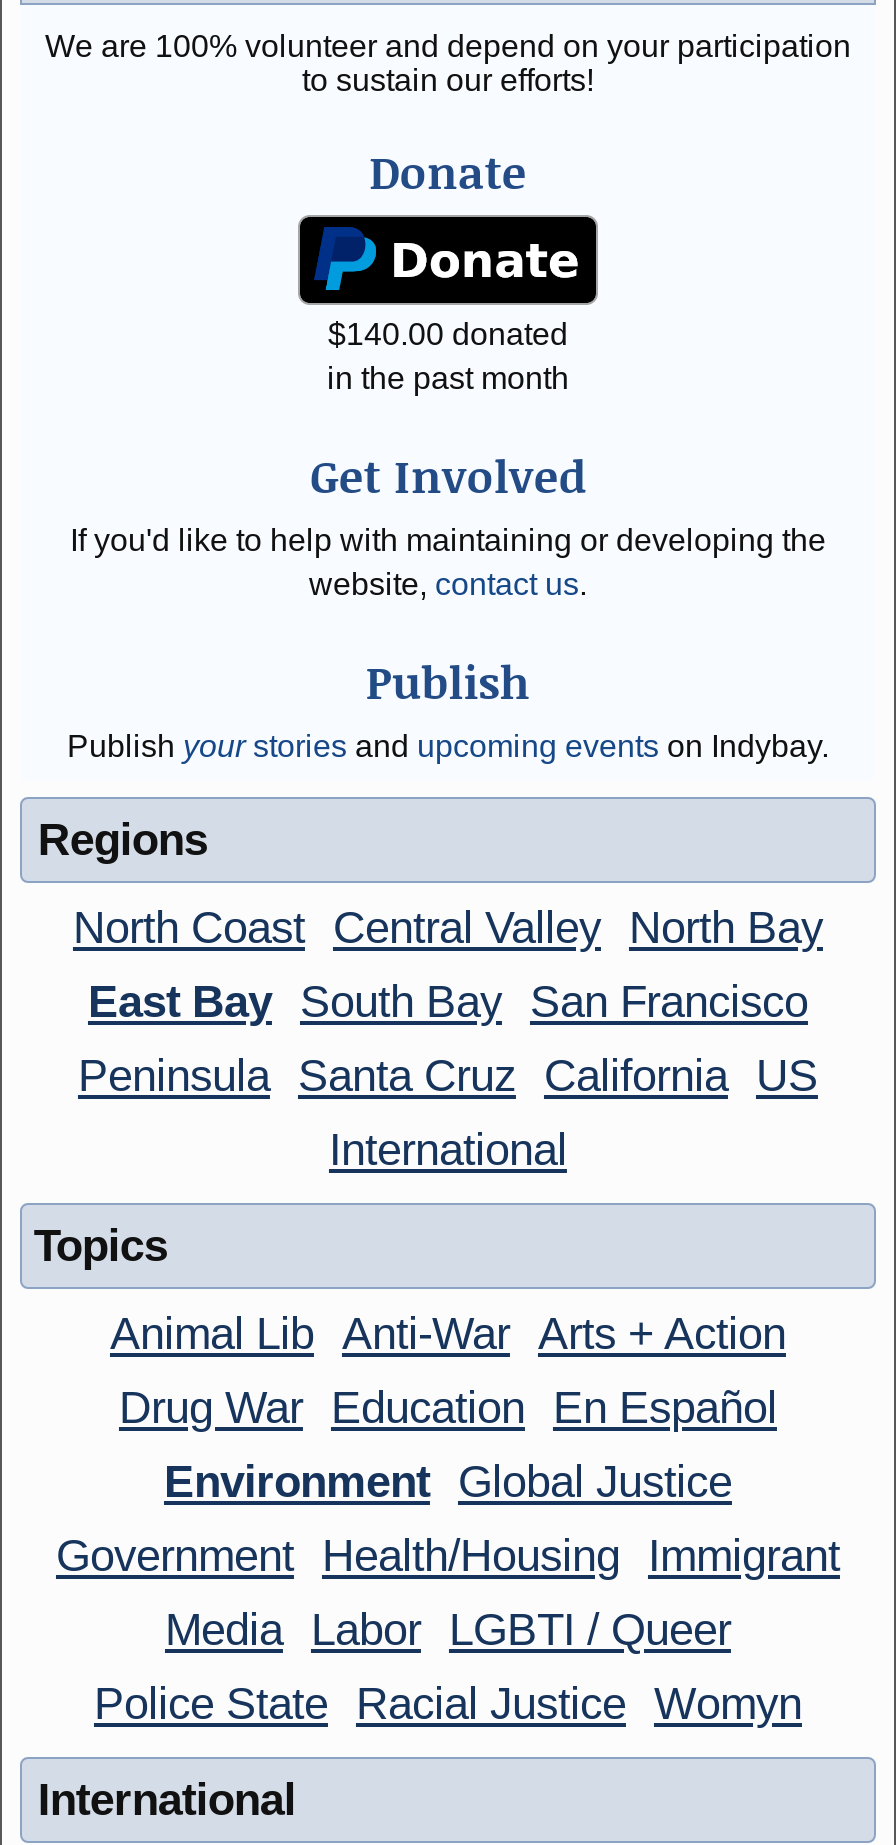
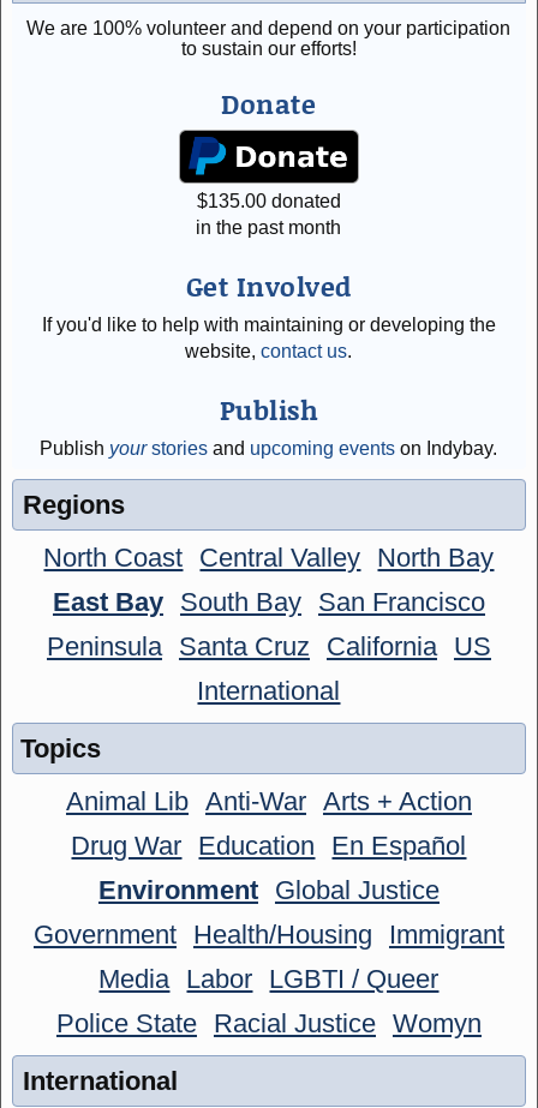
- $140.00 donated
+ $135.00 donated
